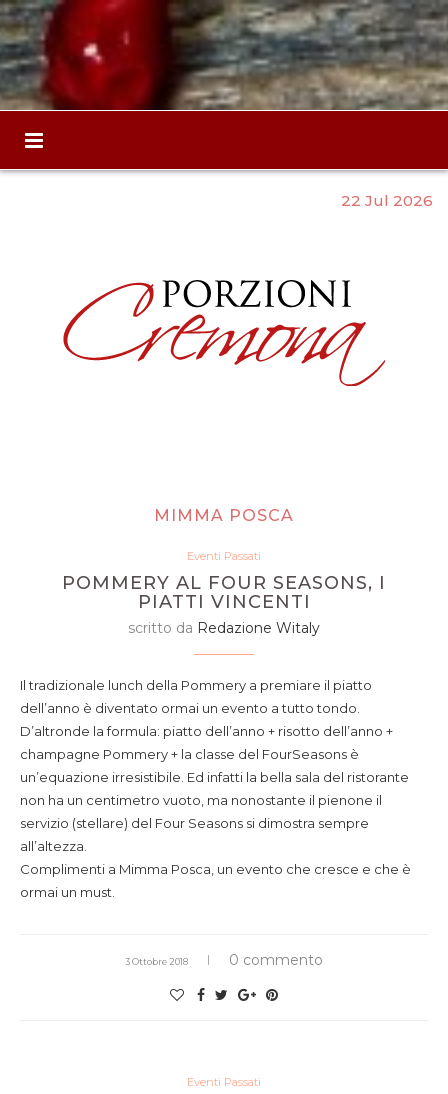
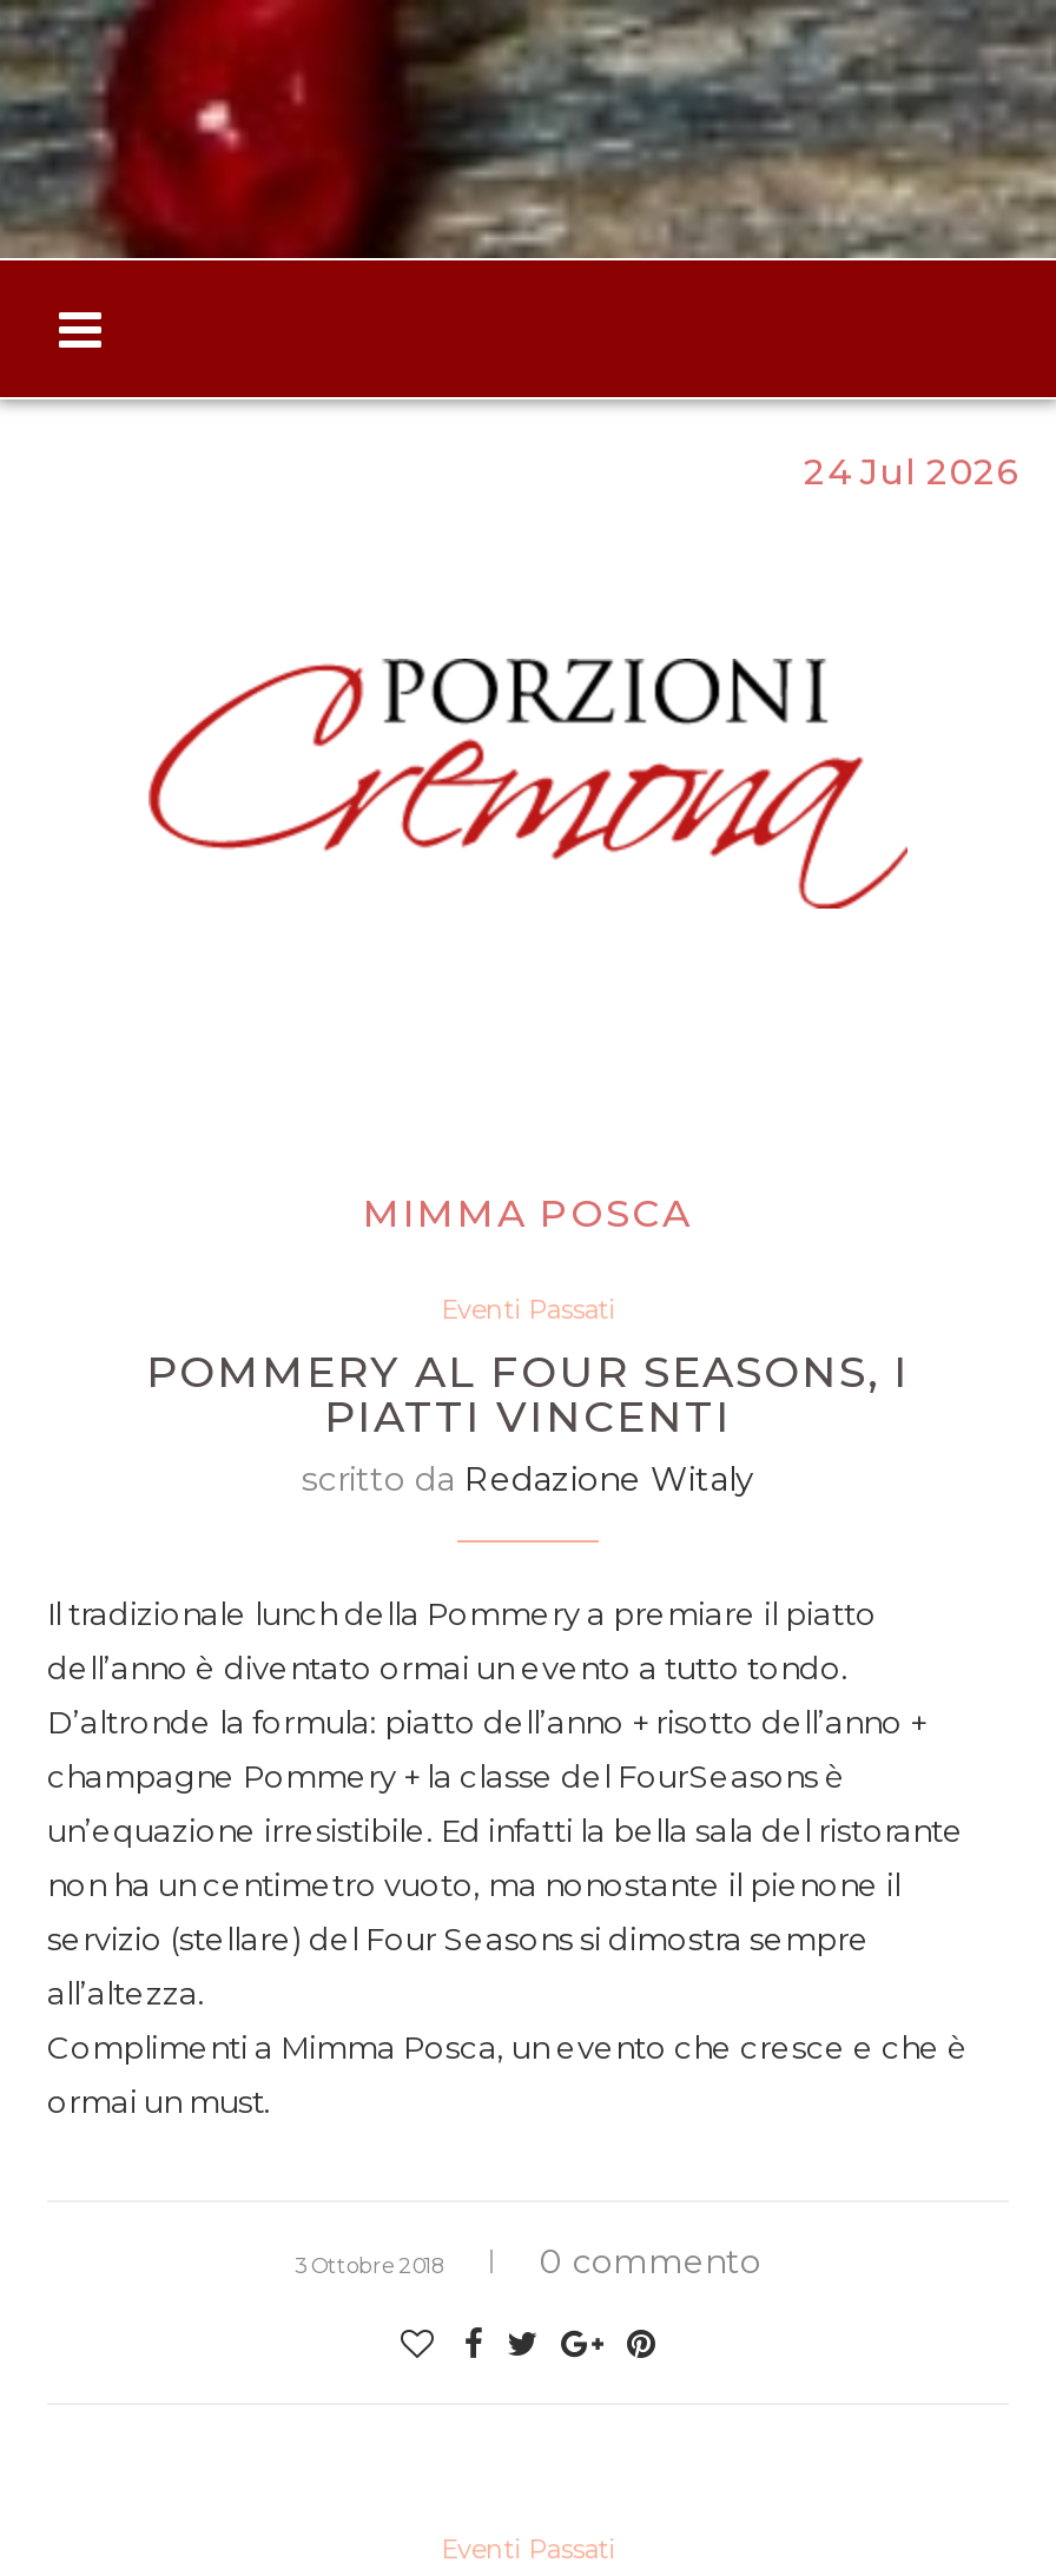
- 22 Jul 2026
+ 24 Jul 2026
